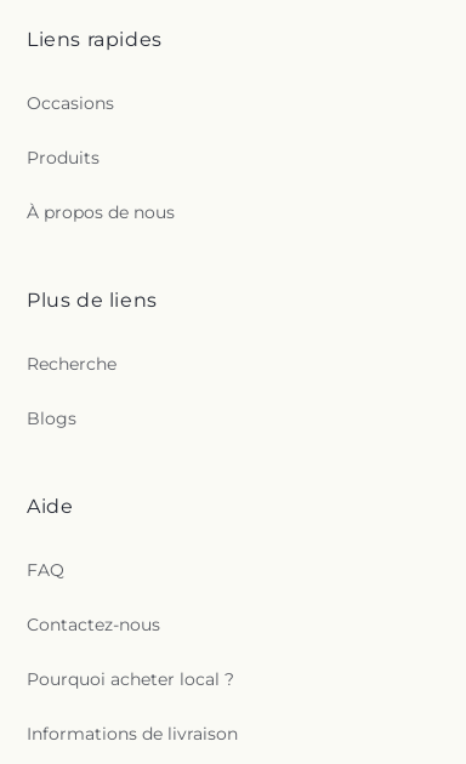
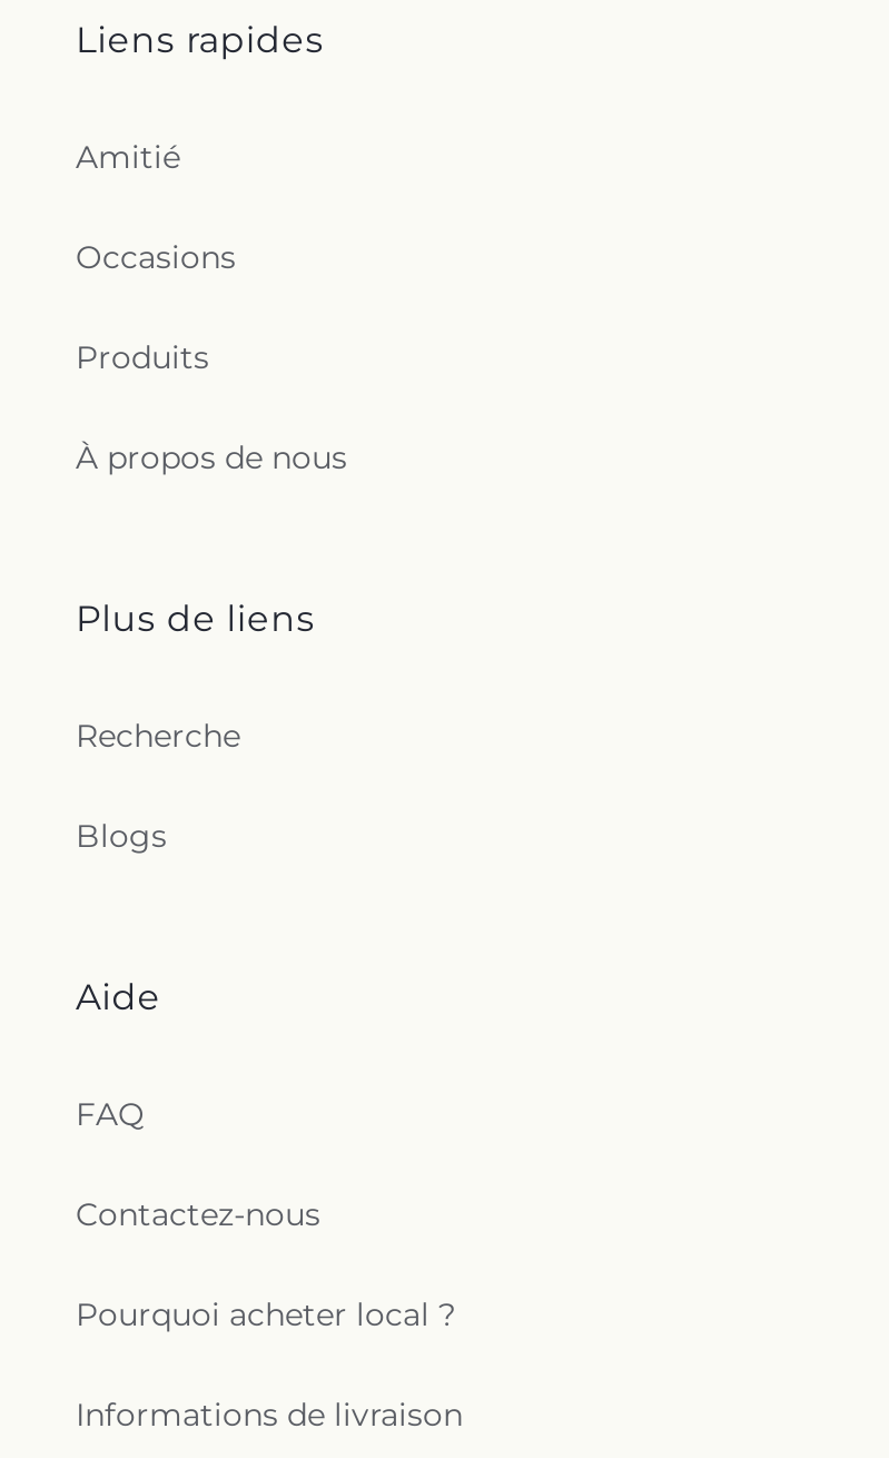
+ Amitié
